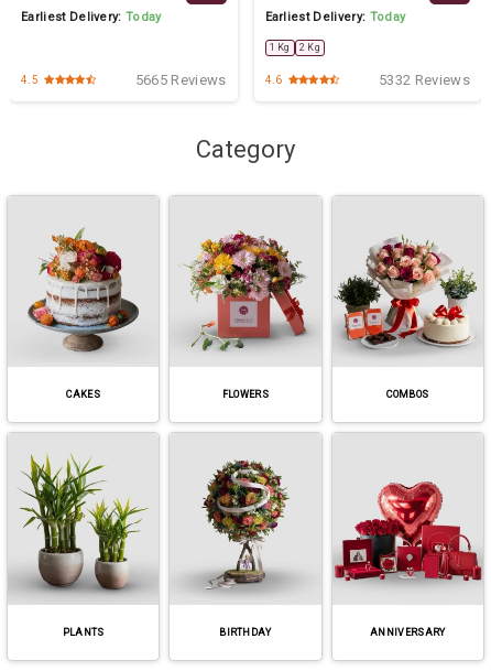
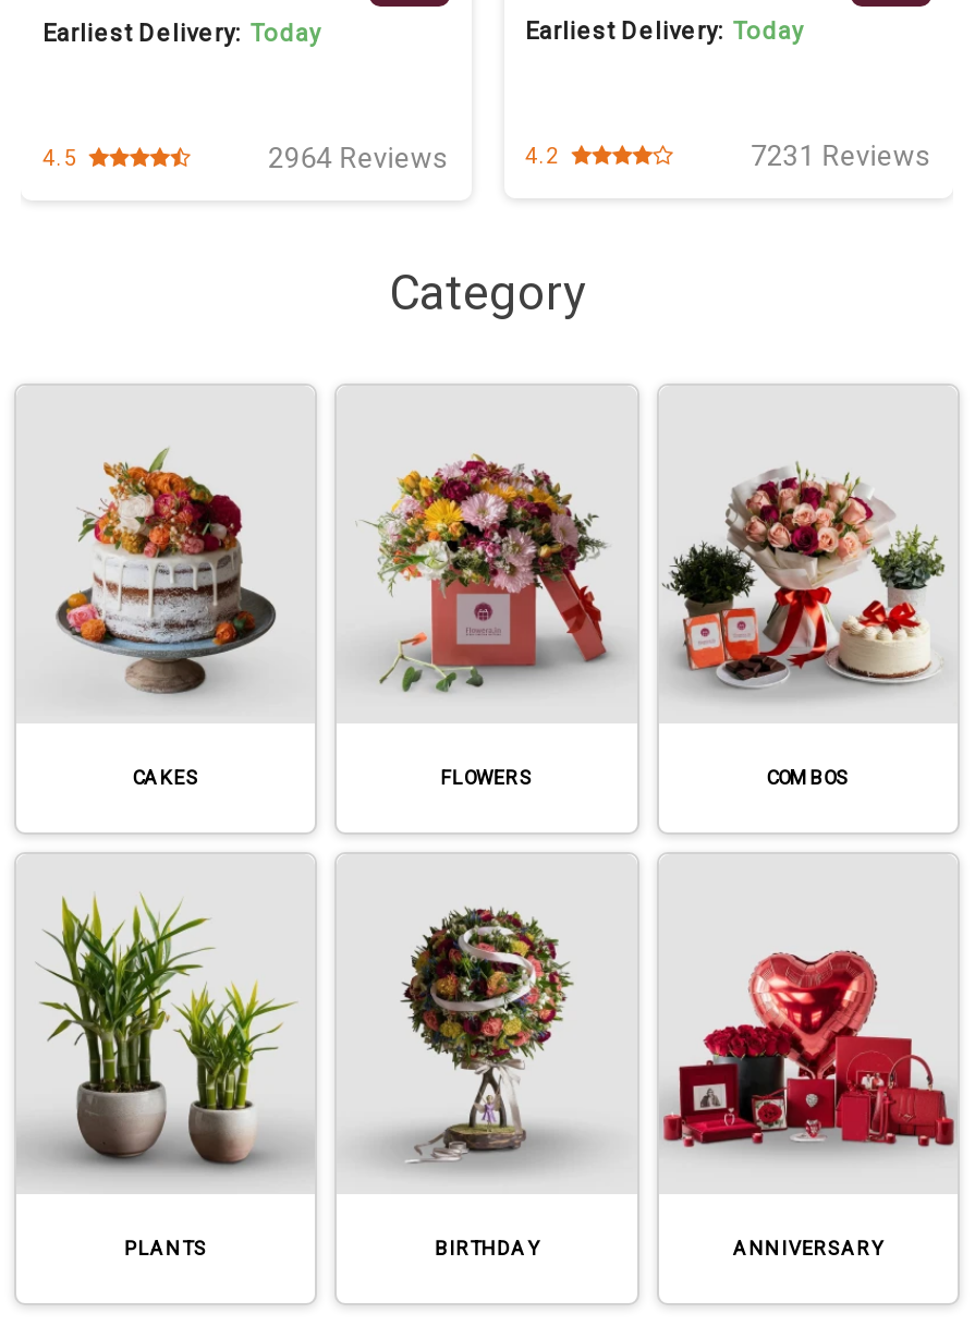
- 1 Kg
- 2 Kg
- 4.6
- 5332 Reviews
+ 4.2
+ 7231 Reviews

- 5665 Reviews
+ 2964 Reviews
